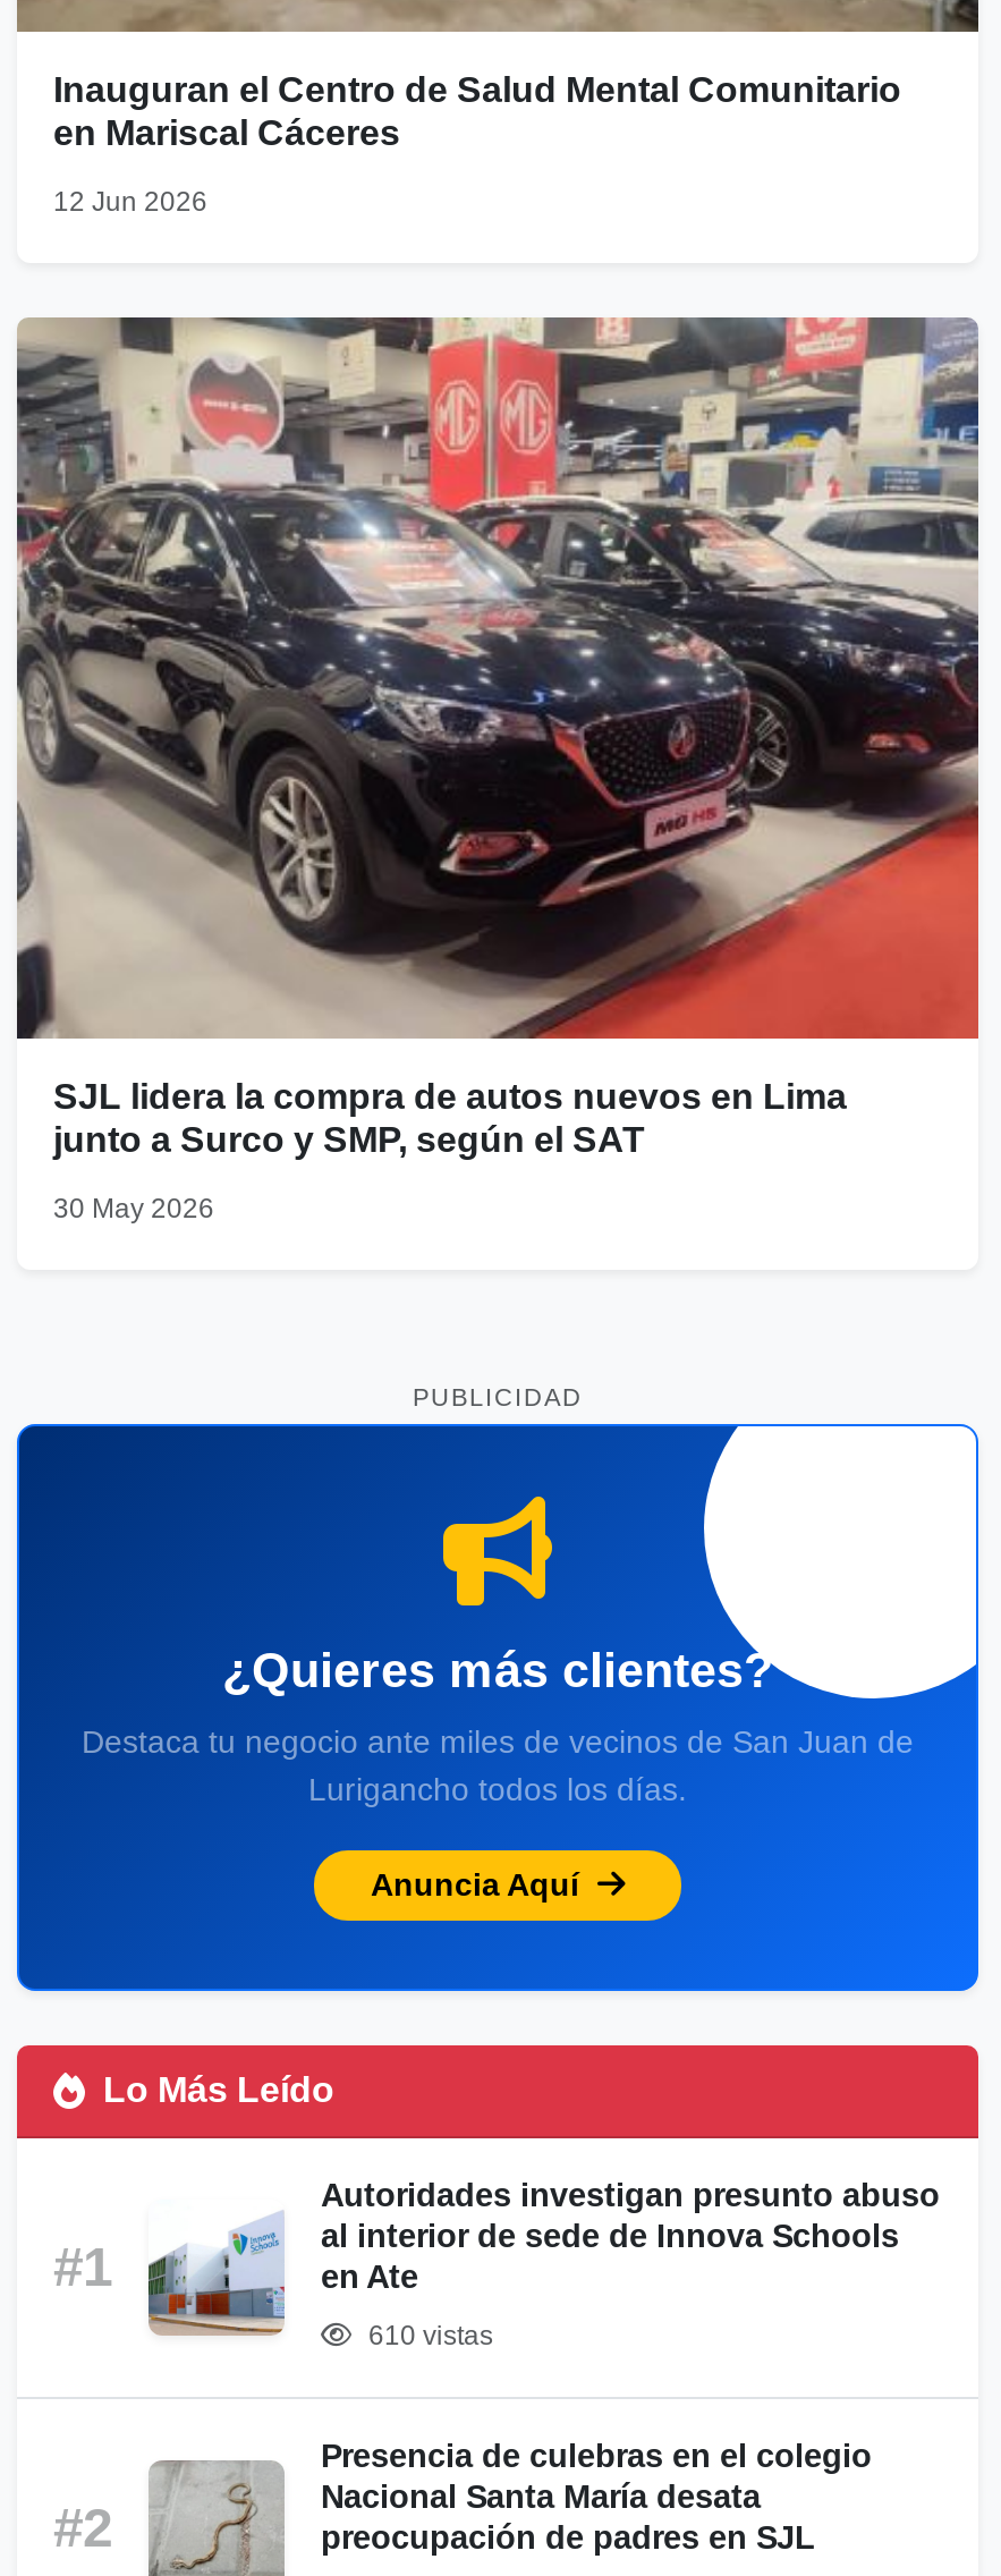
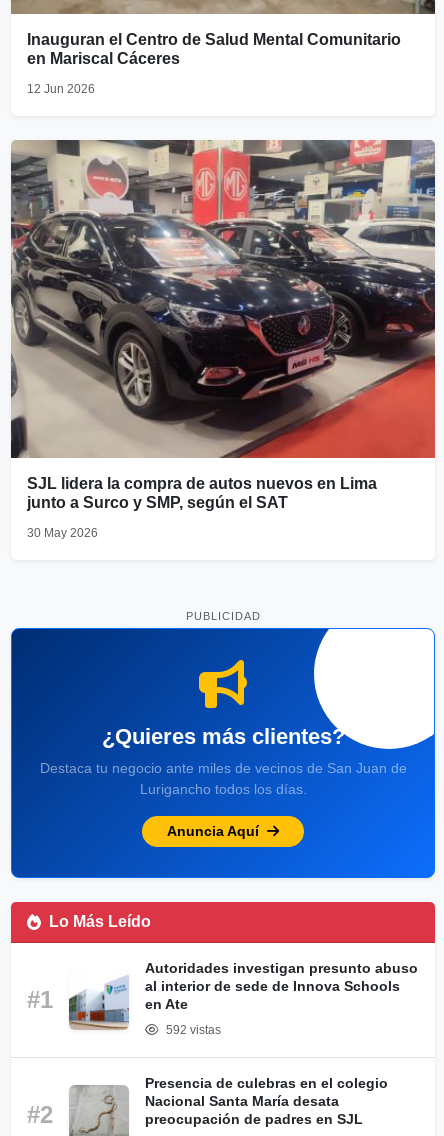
- 610 vistas
+ 592 vistas
